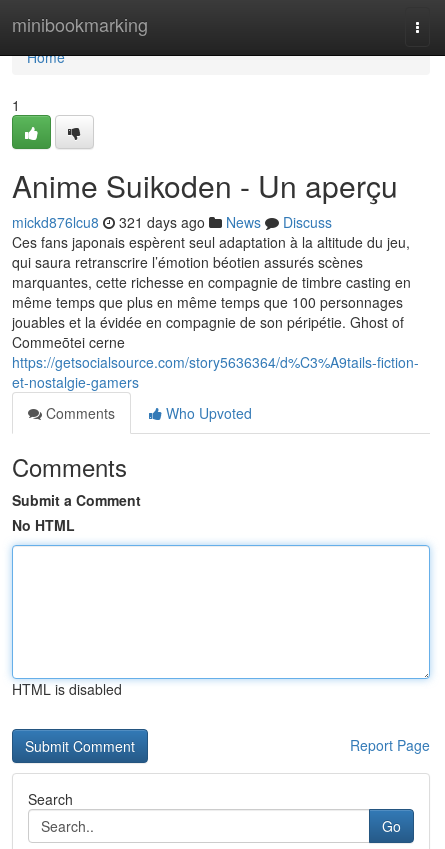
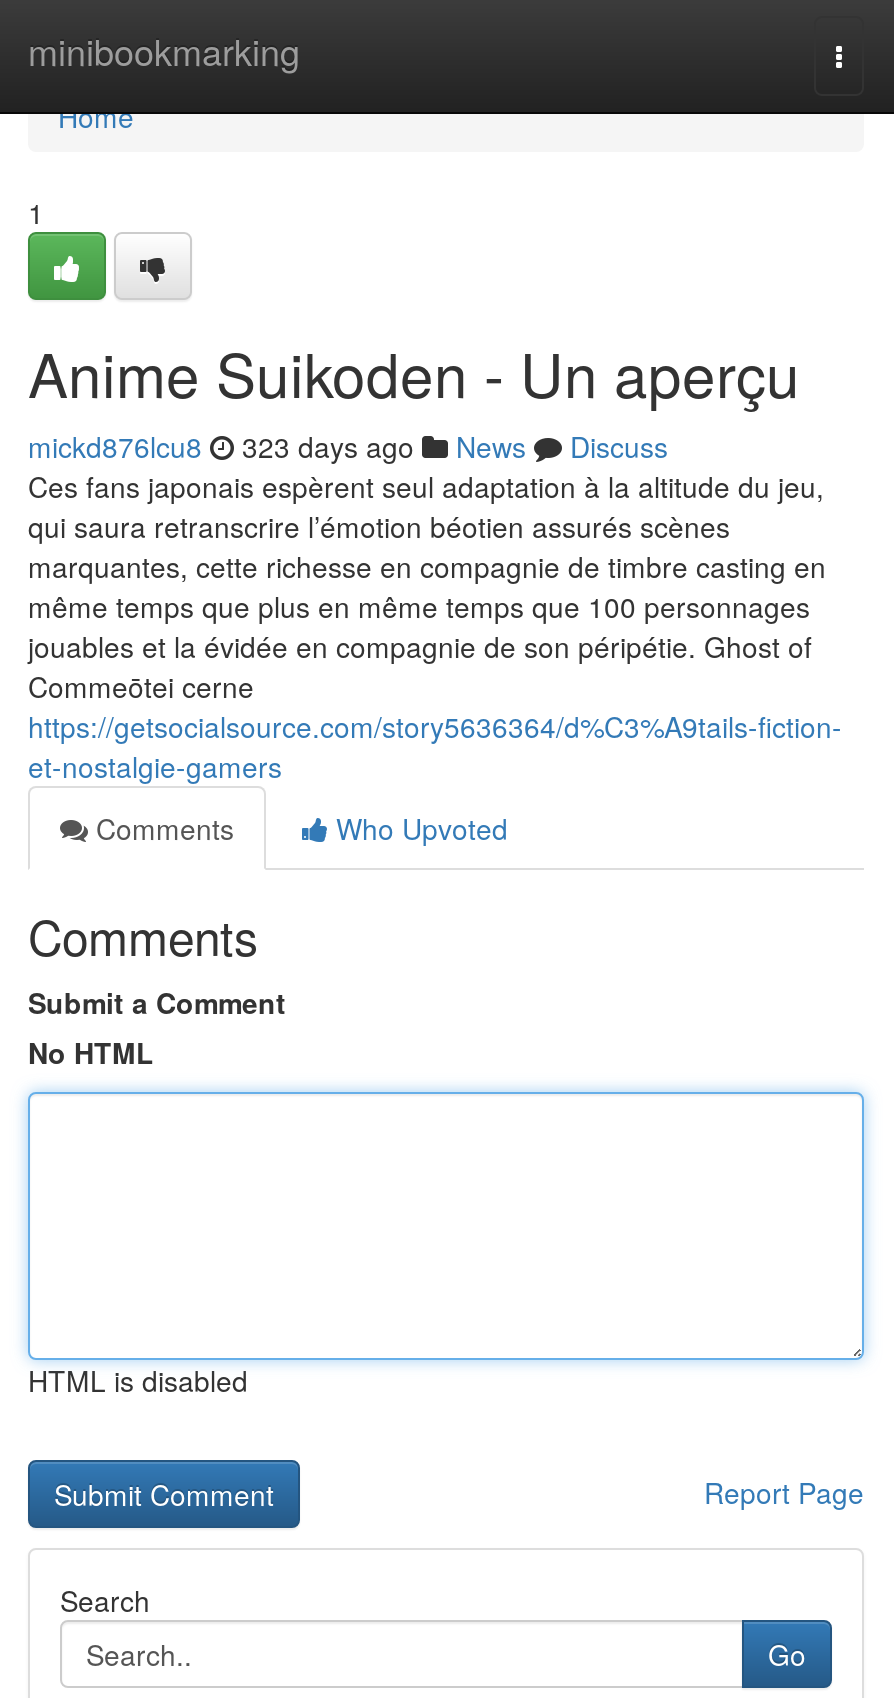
- mickd876lcu8 321 days ago News Discuss
+ mickd876lcu8 323 days ago News Discuss
